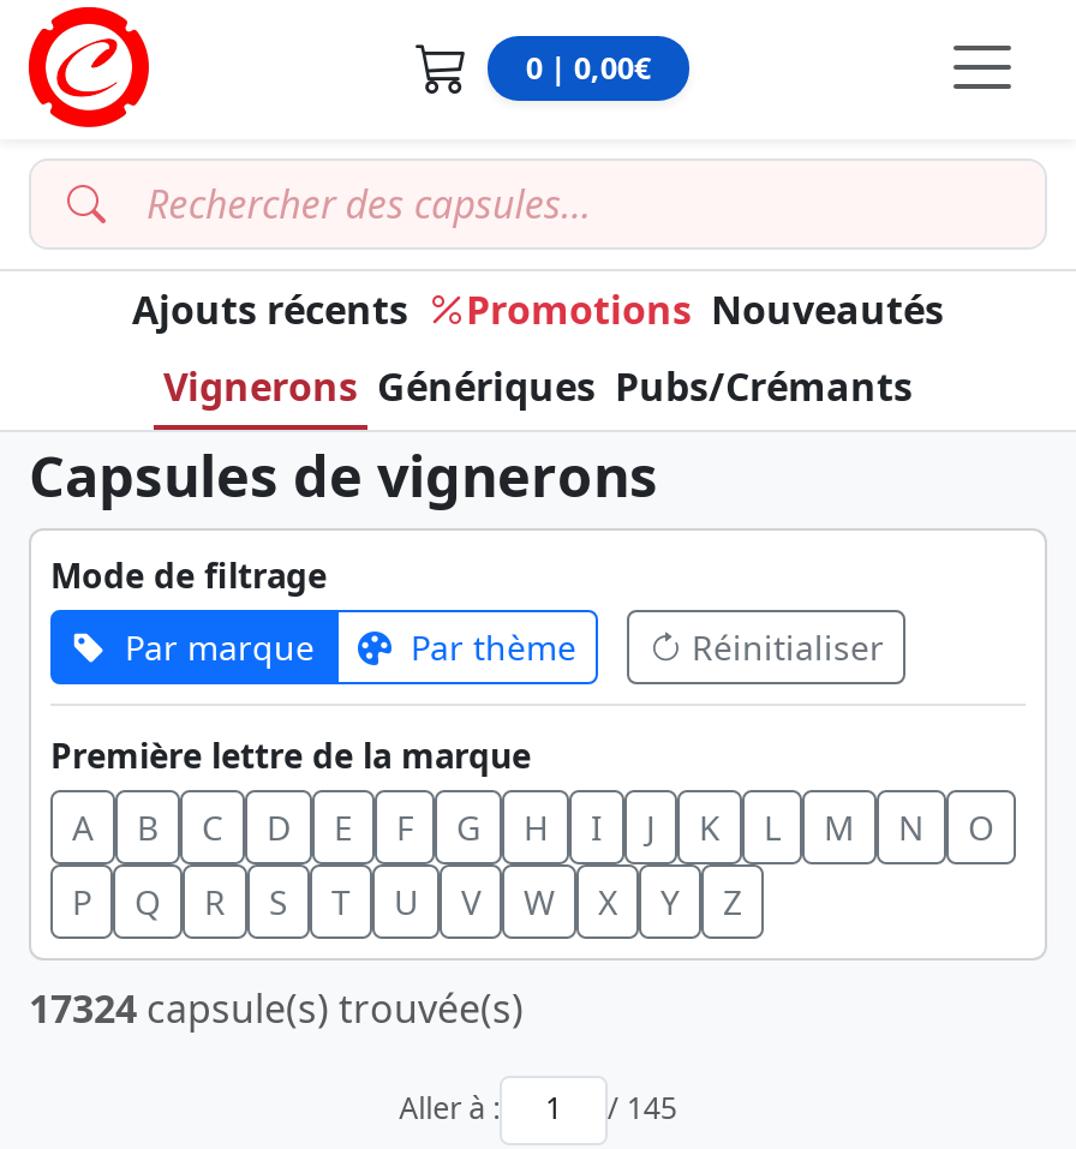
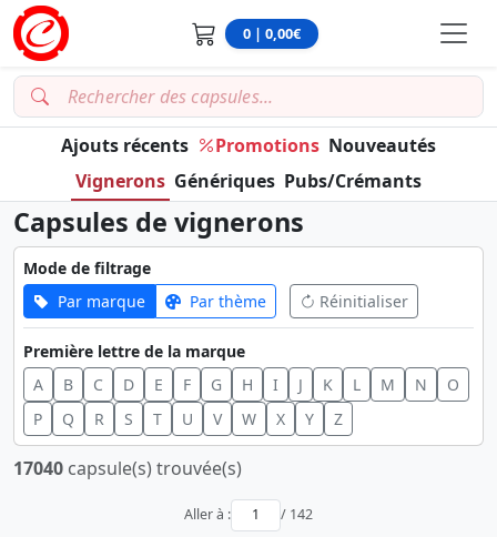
- 17324 capsule(s) trouvée(s)
+ 17040 capsule(s) trouvée(s)

- / 145
+ / 142
